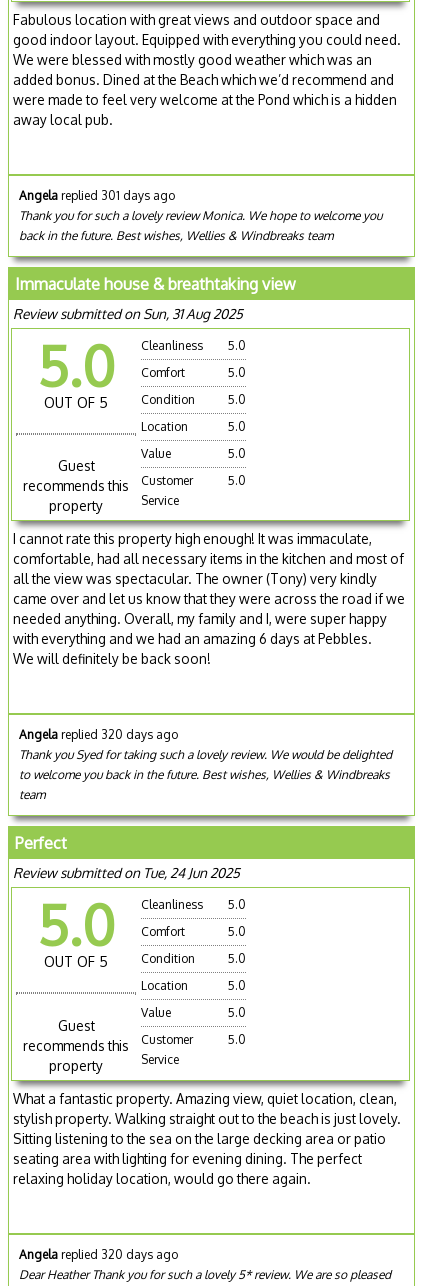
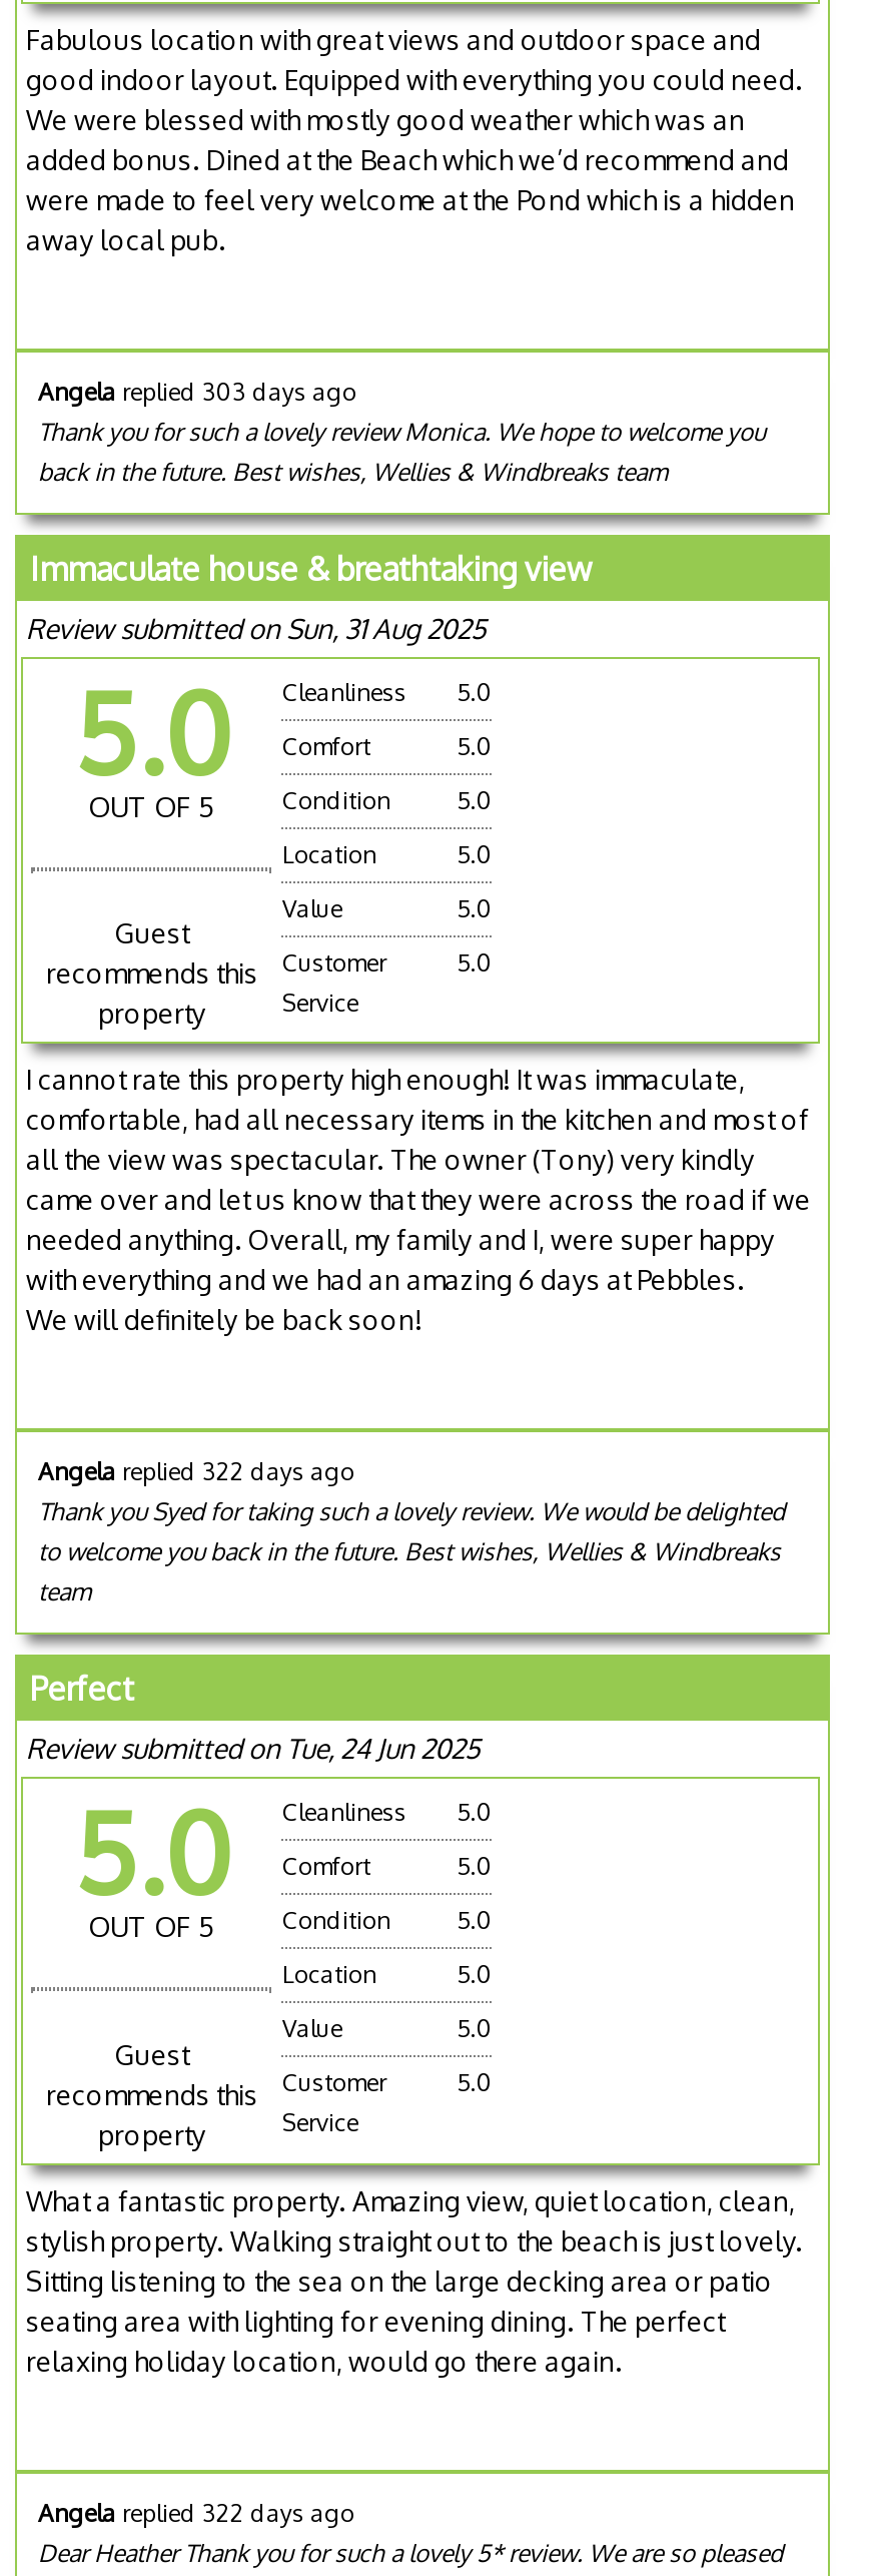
- Angela replied 301 days ago
+ Angela replied 303 days ago

- Angela replied 320 days ago
+ Angela replied 322 days ago

- Angela replied 320 days ago
+ Angela replied 322 days ago
